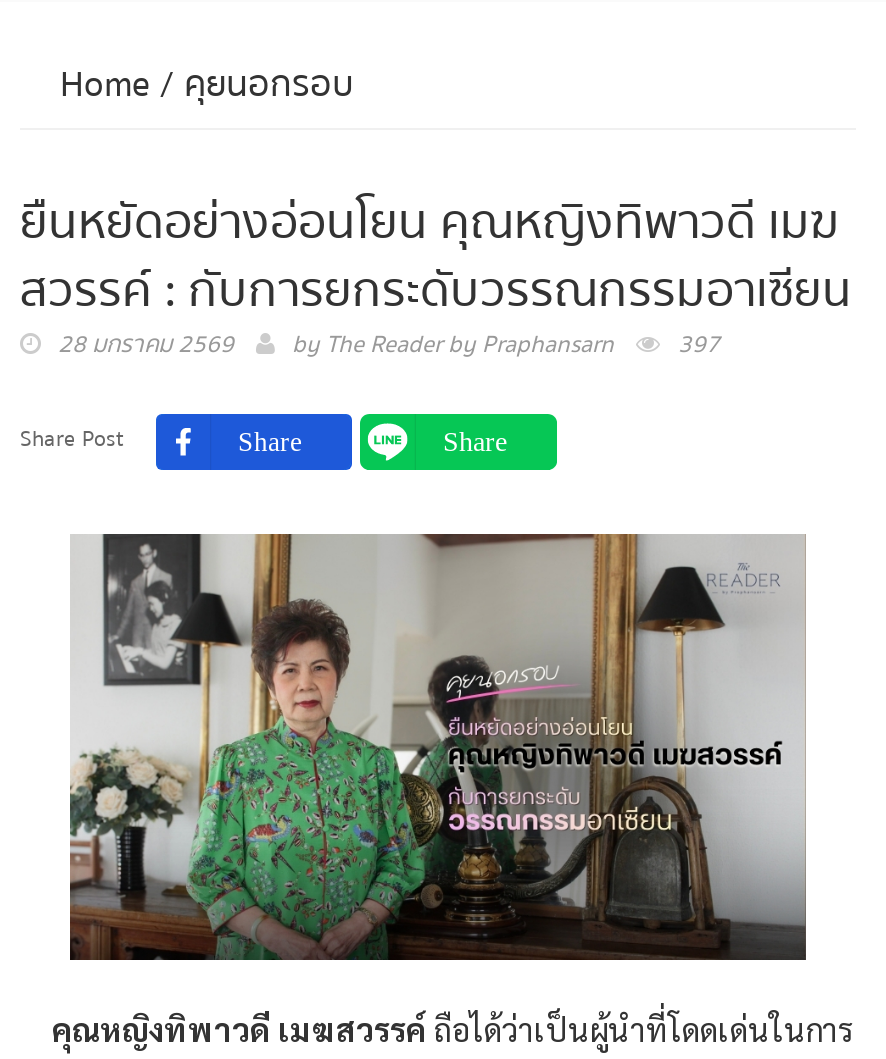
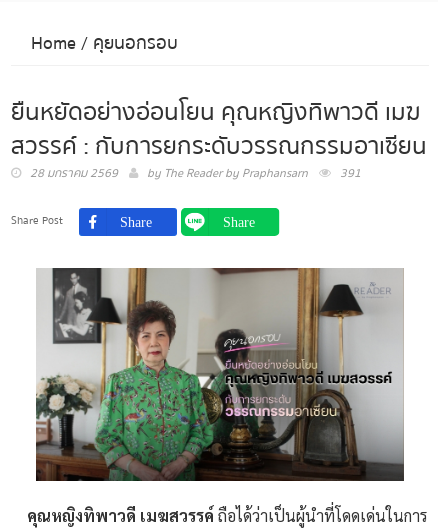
- 28 มกราคม 2569 by The Reader by Praphansarn 397
+ 28 มกราคม 2569 by The Reader by Praphansarn 391
